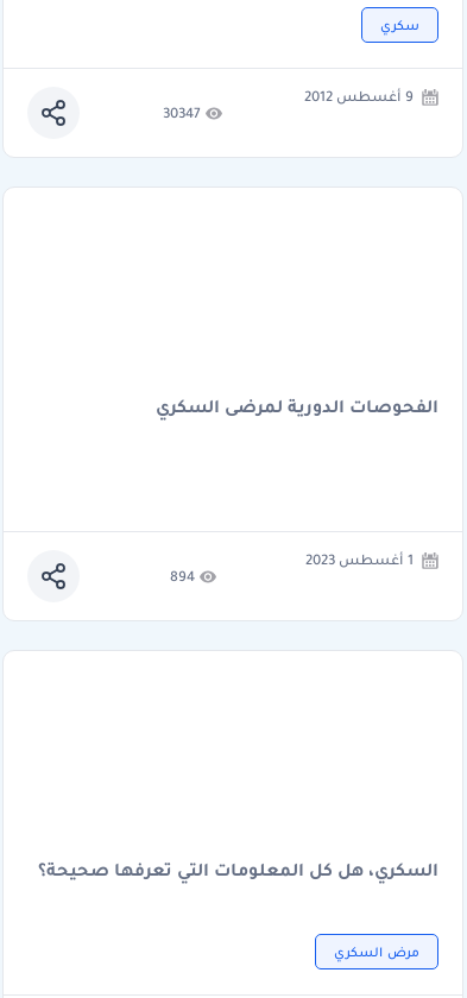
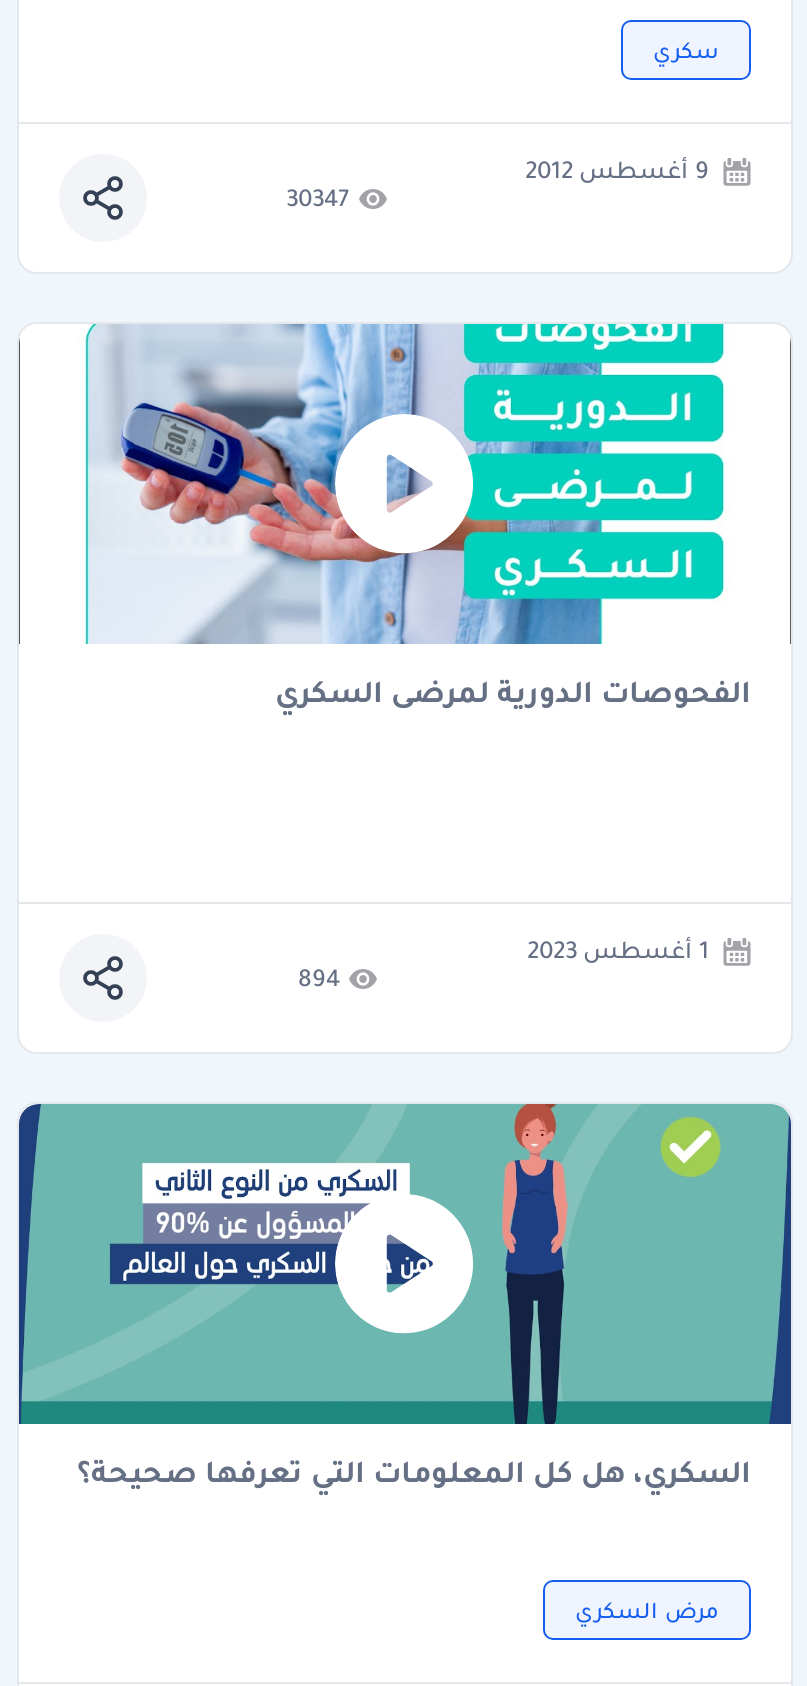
+ [image]

+ [image]
